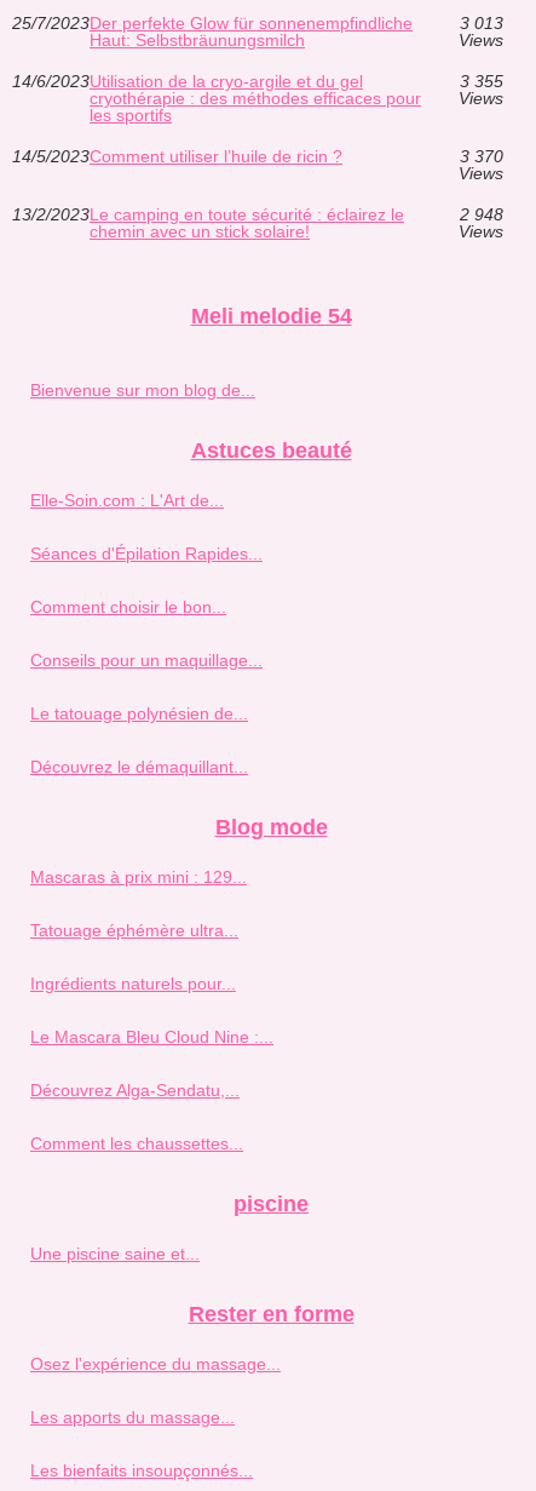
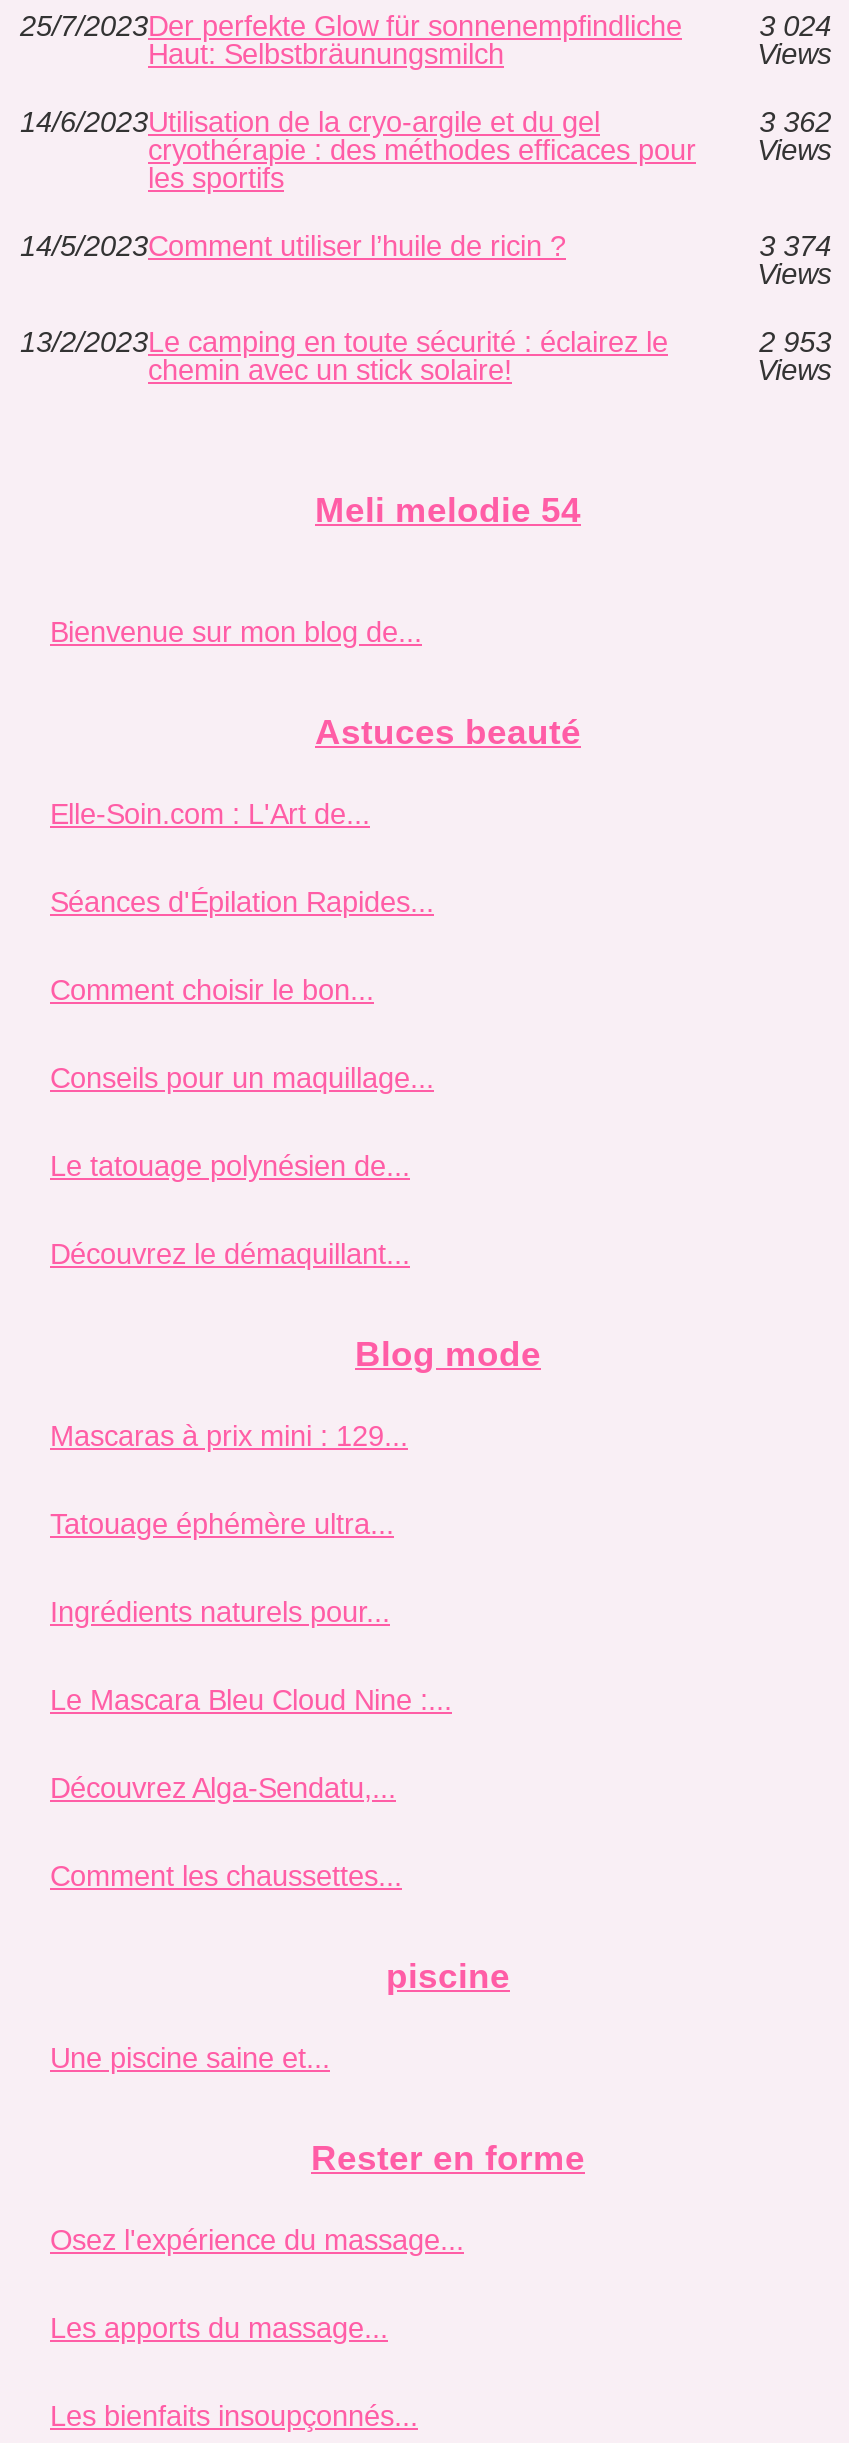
- 3 013
+ 3 024

- 3 355
+ 3 362

- 3 370
+ 3 374

- 2 948
+ 2 953
